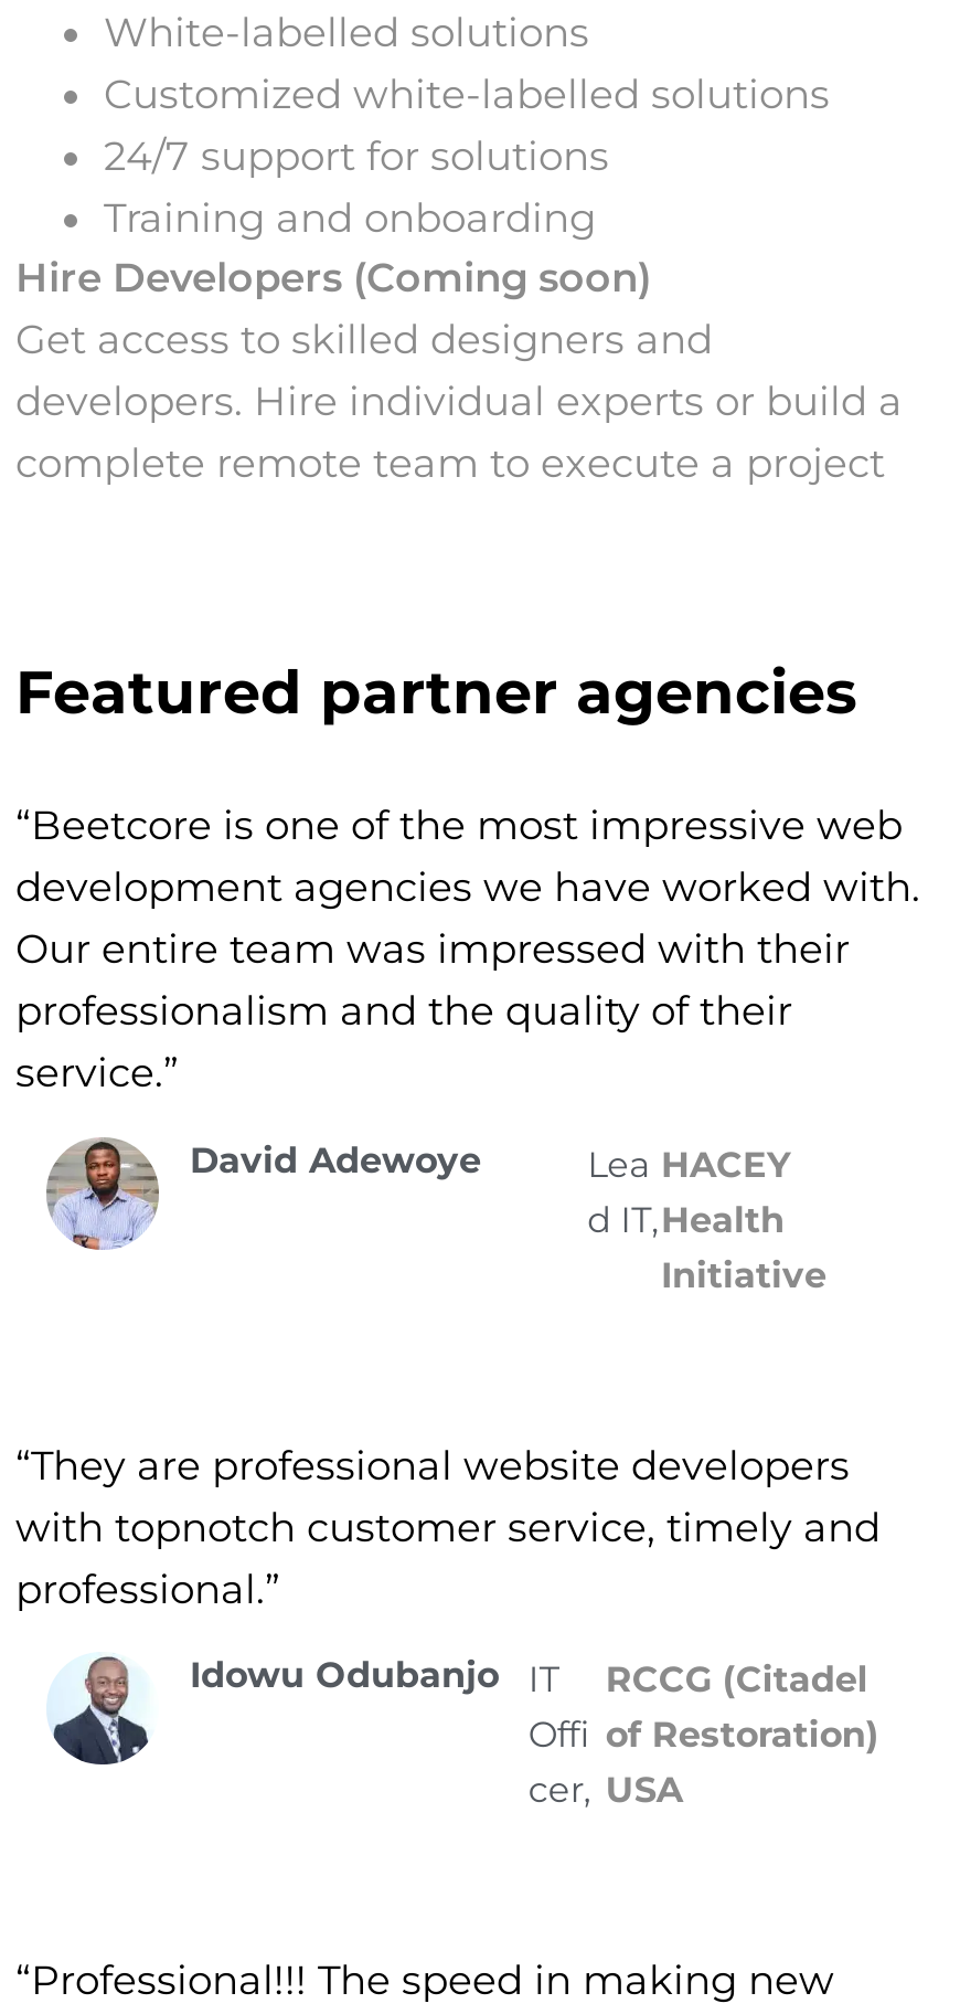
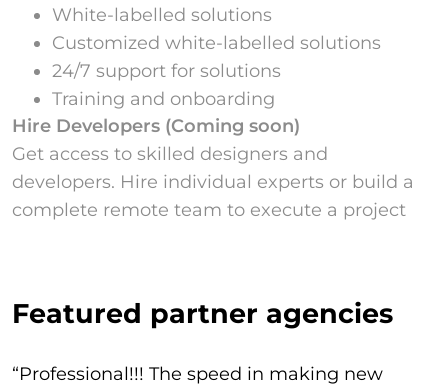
- [image]
- “Beetcore is one of the most impressive web
- development agencies we have worked with.
- Our entire team was impressed with their
- professionalism and the quality of their
- service.”
- David Adewoye
- Lea
- d IT,

- HACEY
- Health
- Initiative

- [image]
- “They are professional website developers
- with topnotch customer service, timely and
- professional.”
- Idowu Odubanjo
- IT
- Offi
- cer,

- RCCG (Citadel
- of Restoration)
- USA
